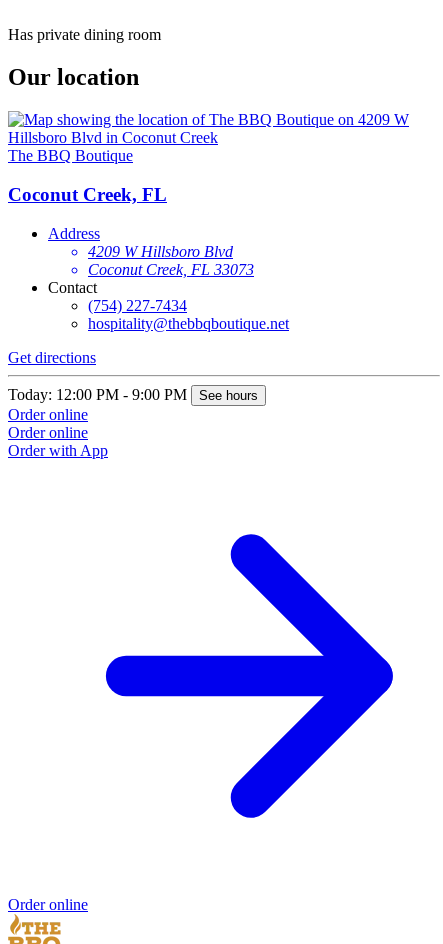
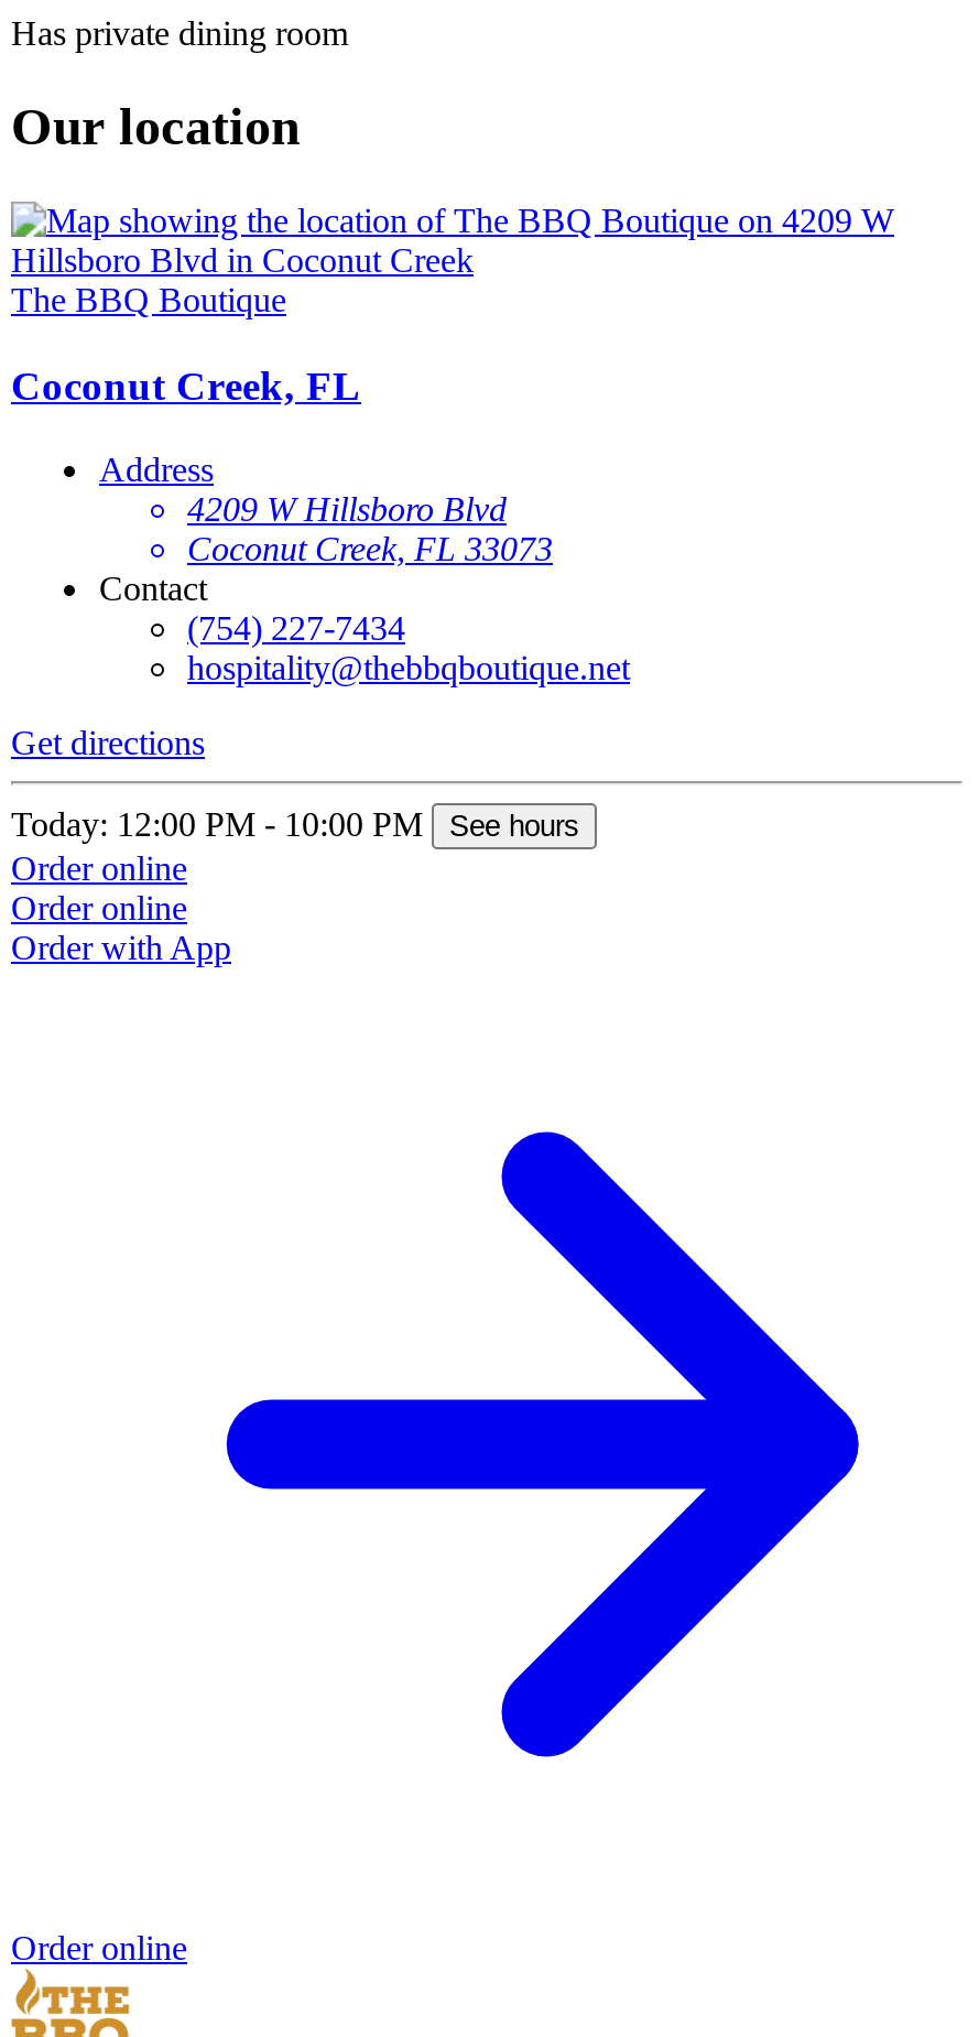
- Today: 12:00 PM - 9:00 PM See hours
+ Today: 12:00 PM - 10:00 PM See hours
